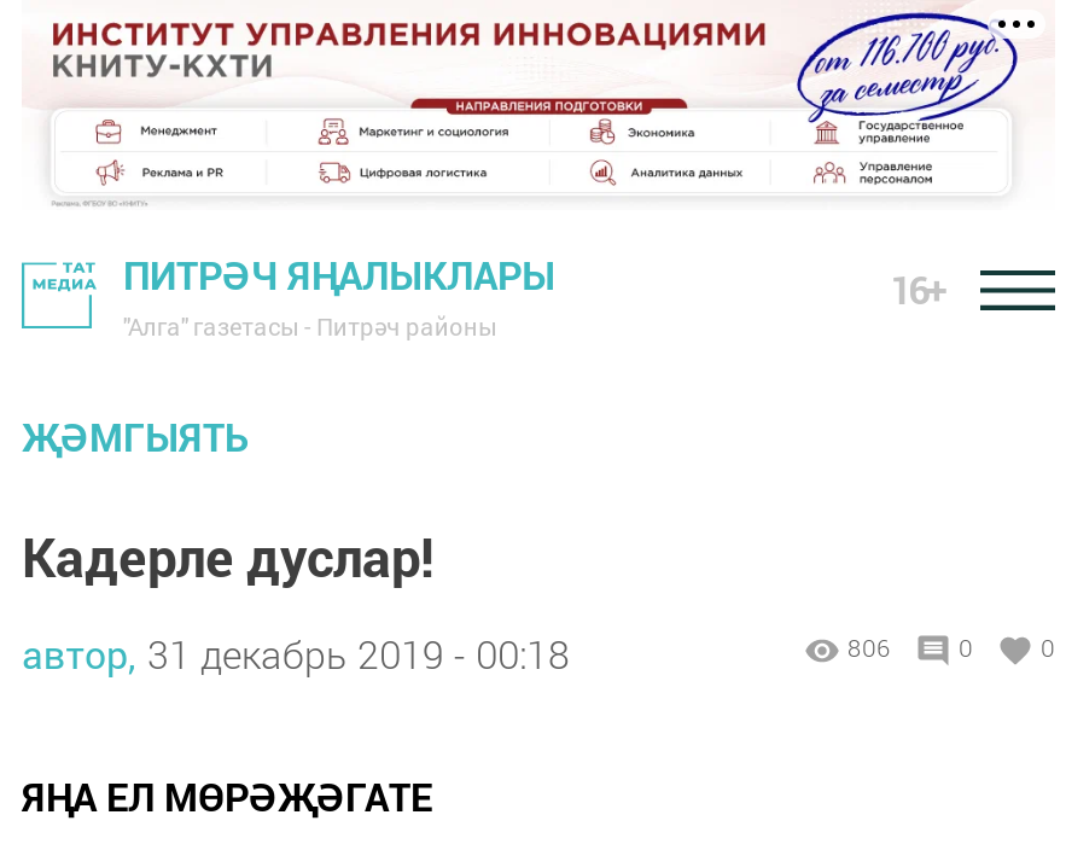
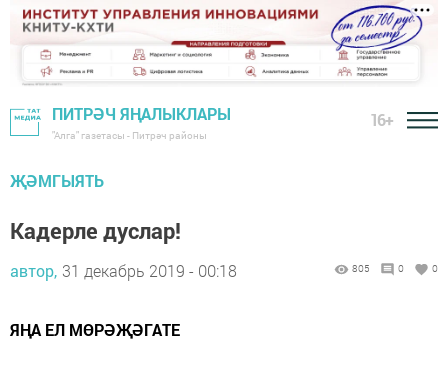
- 806
+ 805
